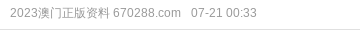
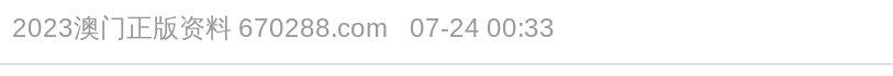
- 2023澳门正版资料 670288.com 07-21 00:33
+ 2023澳门正版资料 670288.com 07-24 00:33
